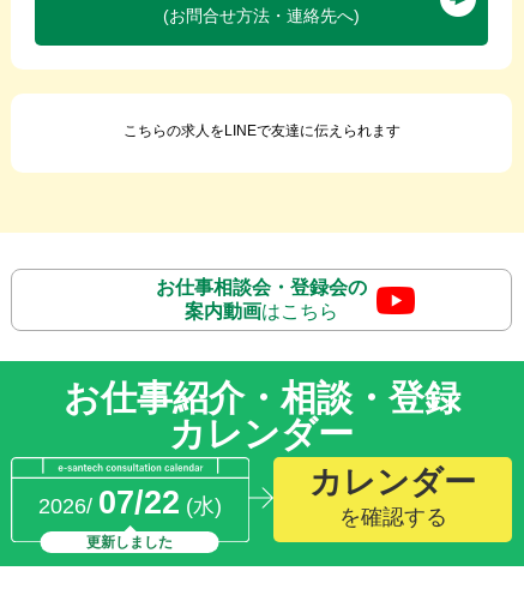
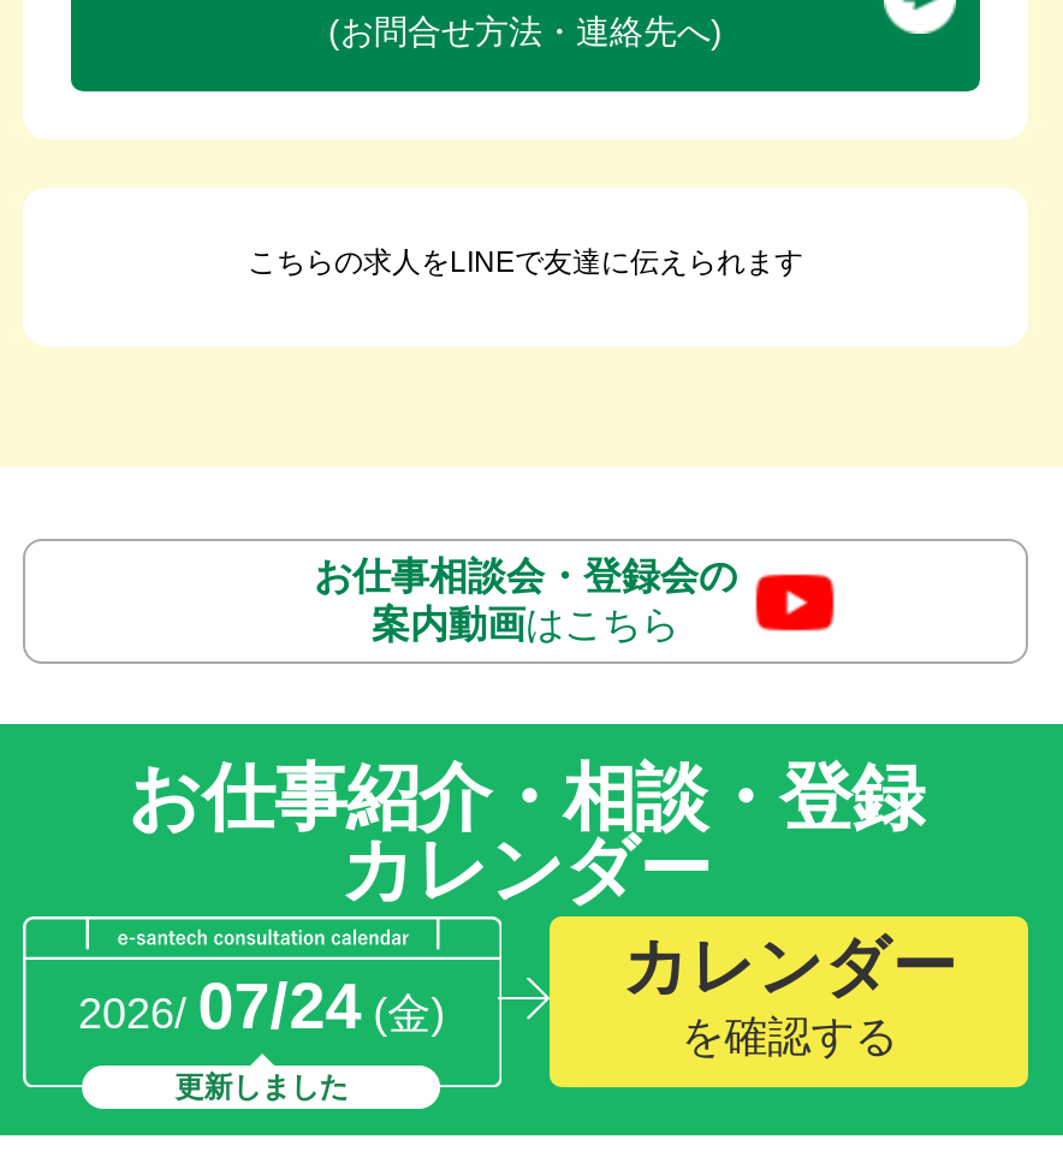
- 2026/ 07/22 (水)
+ 2026/ 07/24 (金)
